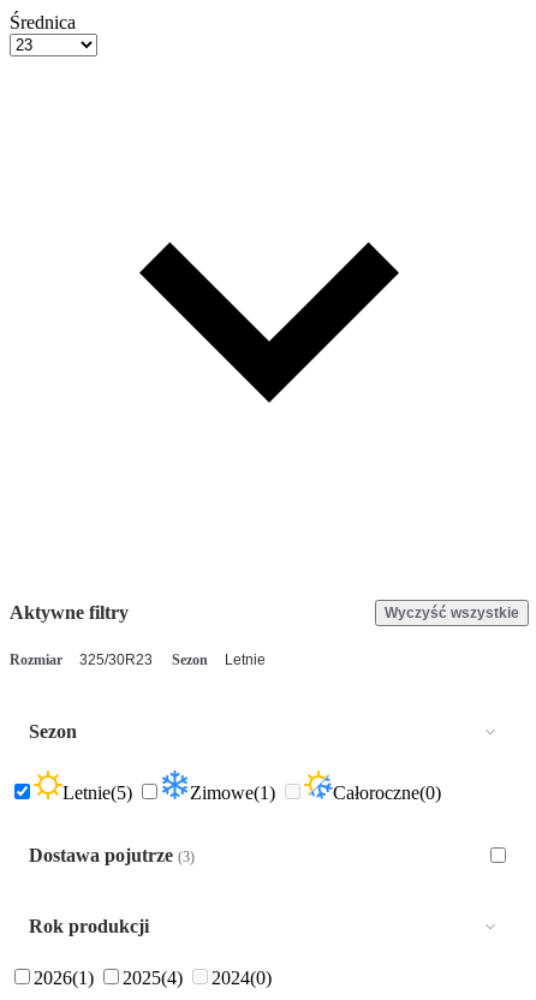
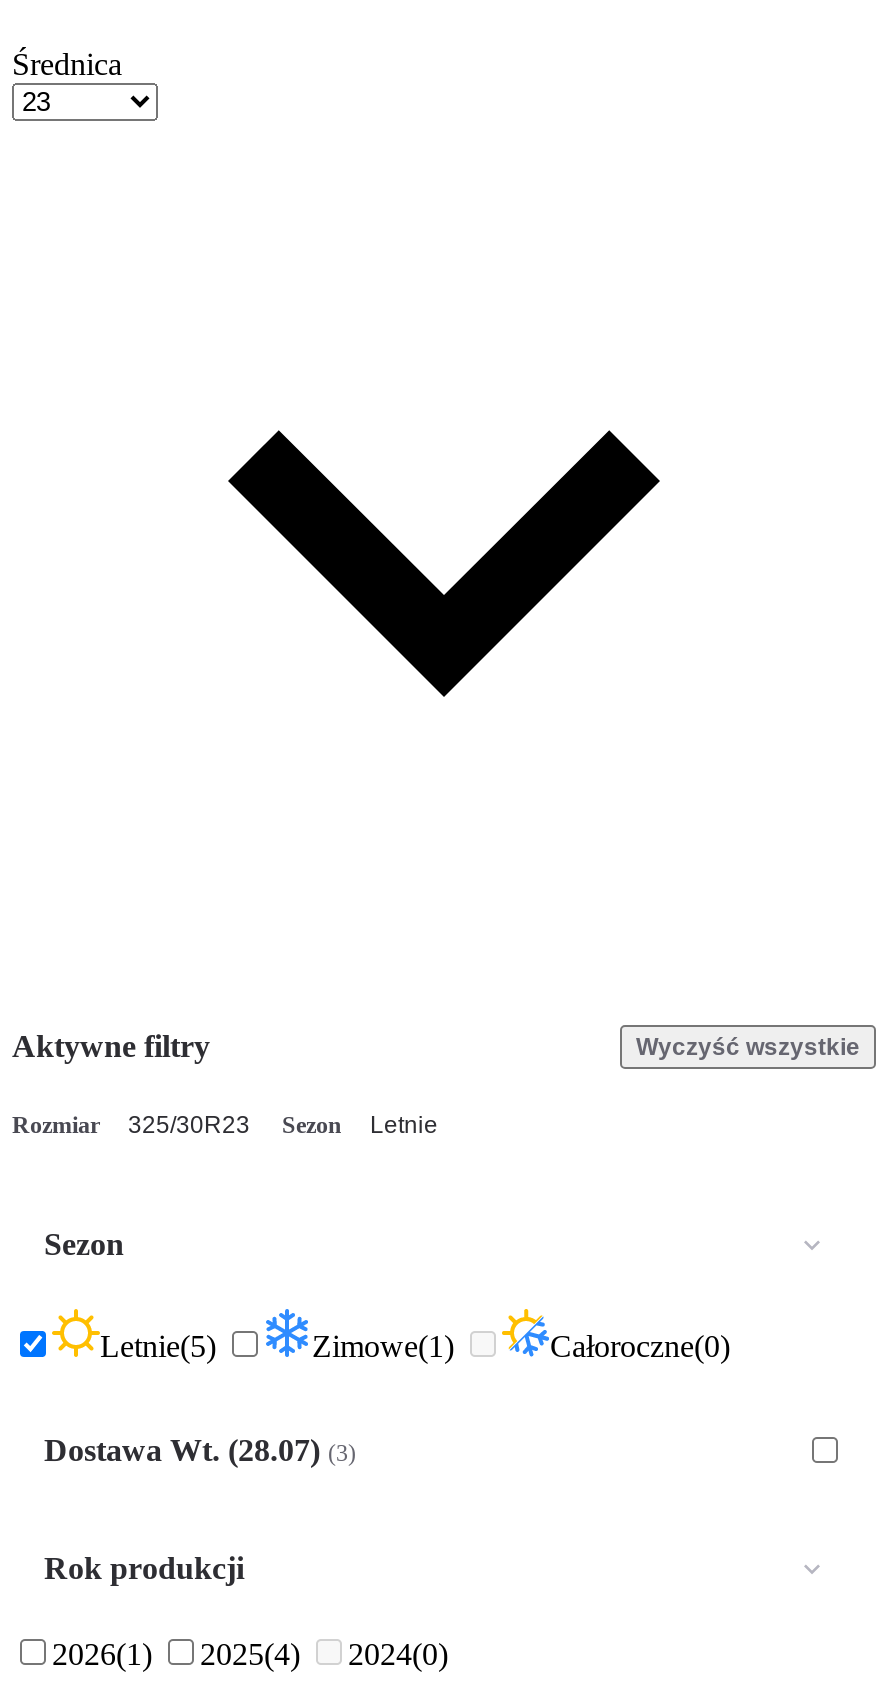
- Dostawa pojutrze (3)
+ Dostawa Wt. (28.07) (3)
